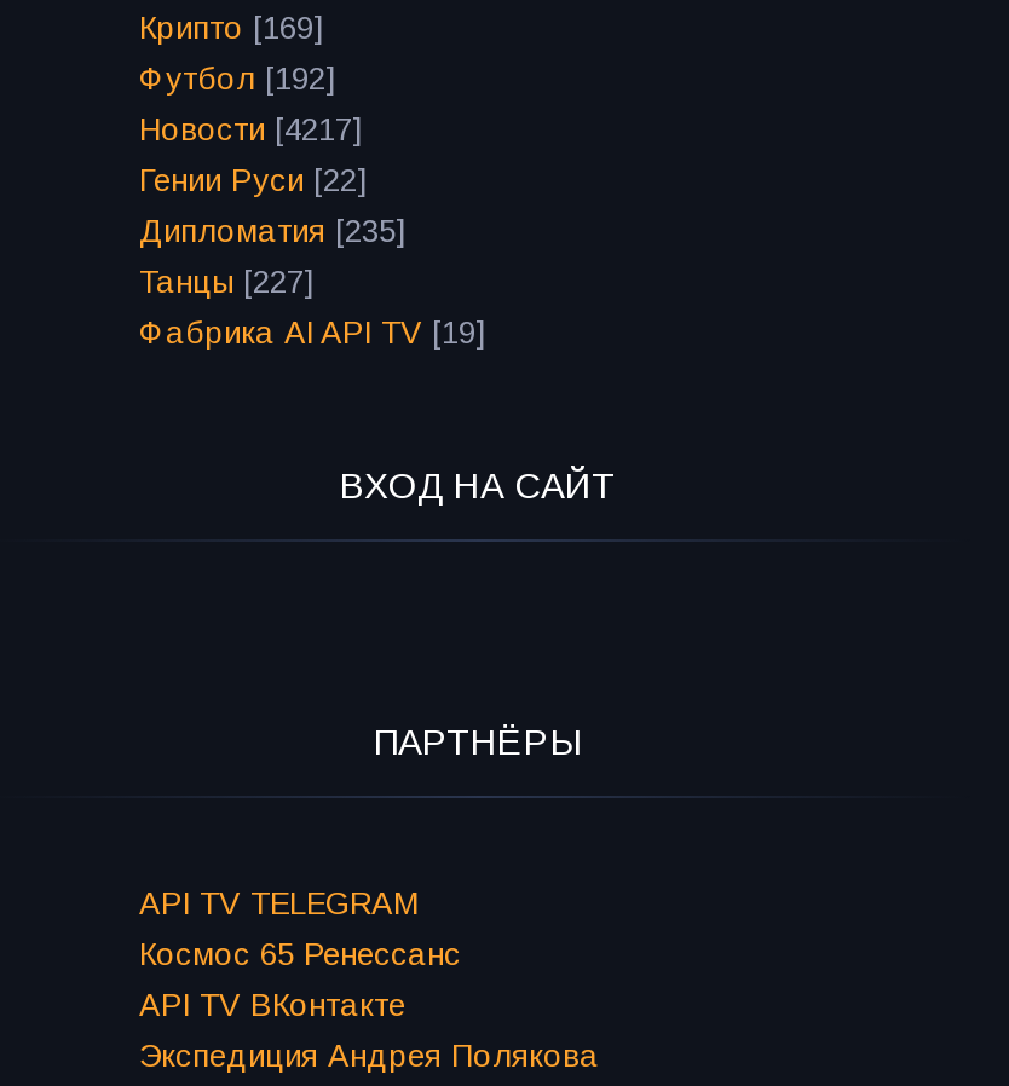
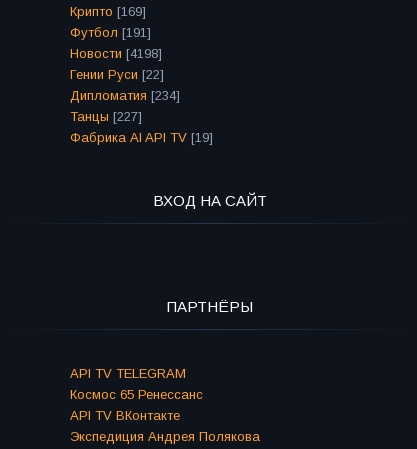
- Футбол [192]
+ Футбол [191]

- Новости [4217]
+ Новости [4198]

- Дипломатия [235]
+ Дипломатия [234]
